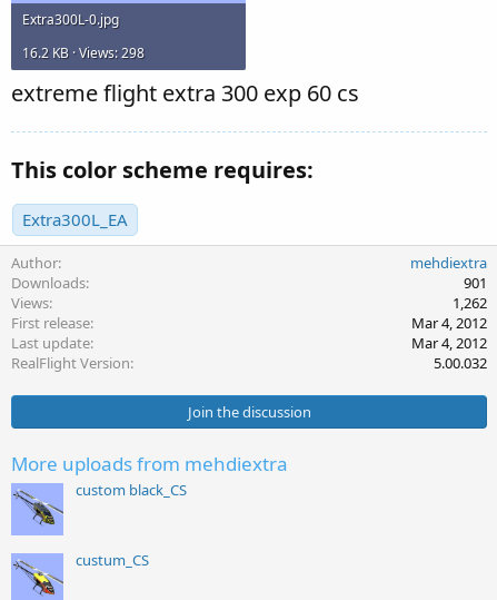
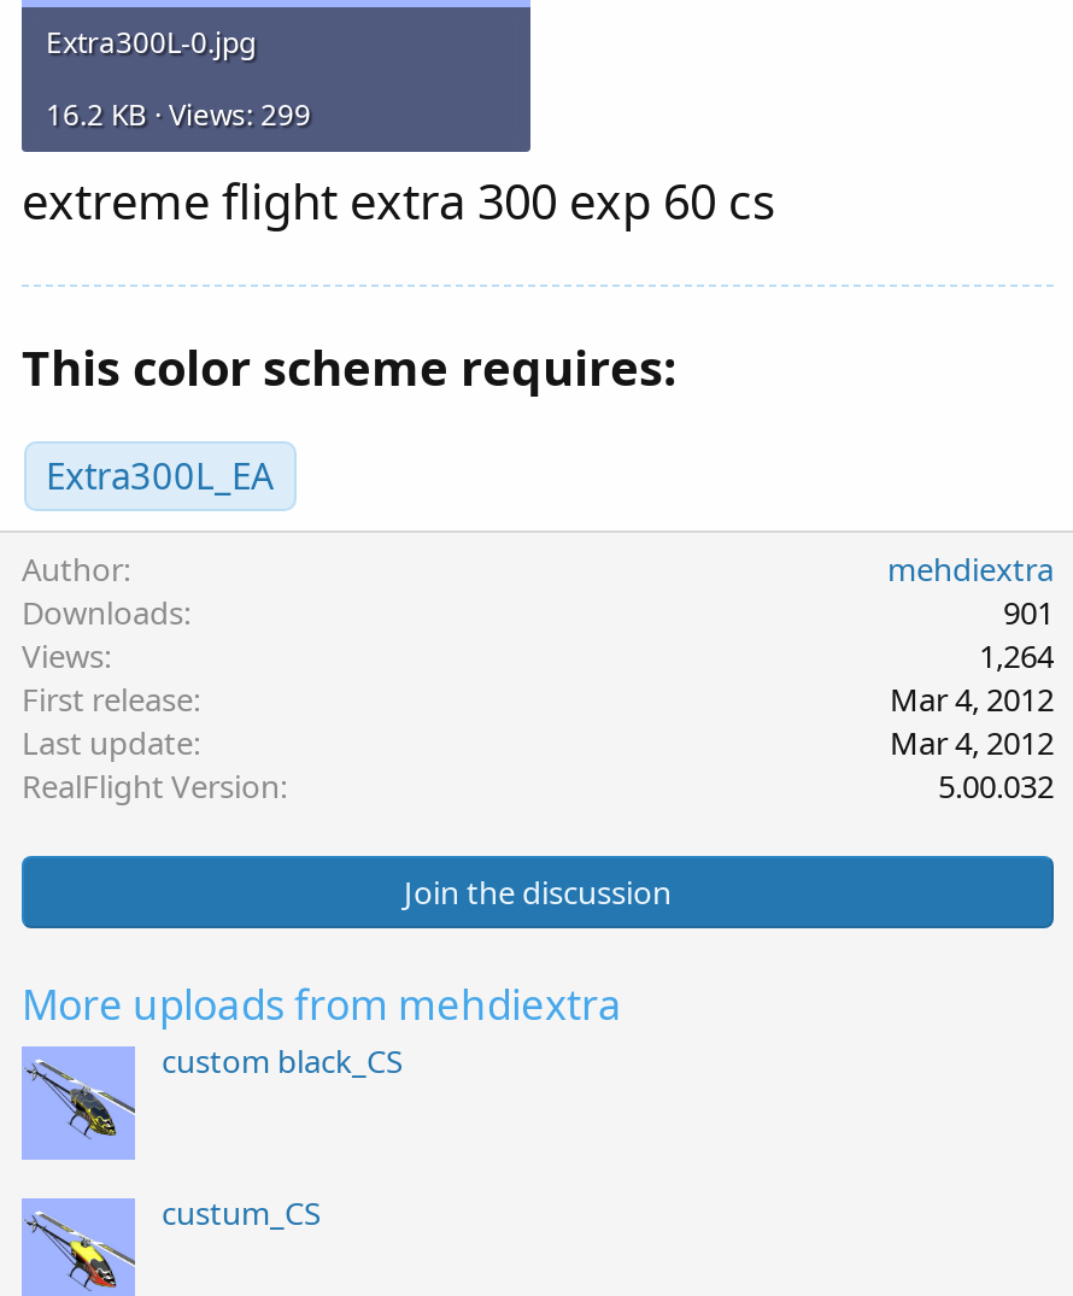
- 16.2 KB · Views: 298
+ 16.2 KB · Views: 299

- 1,262
+ 1,264
